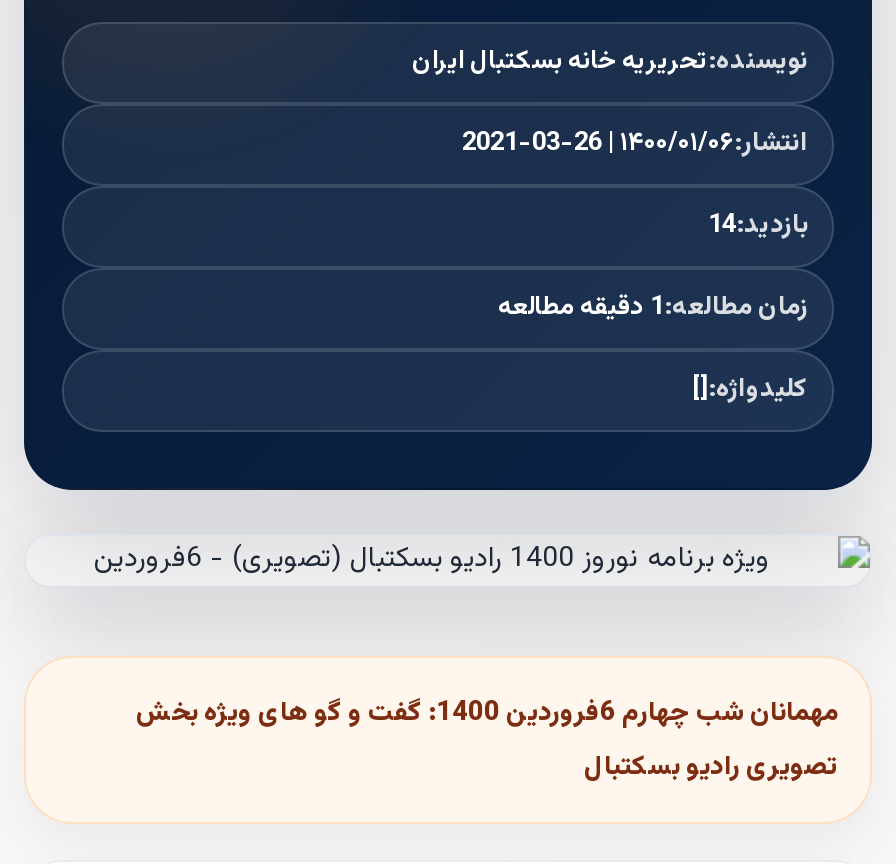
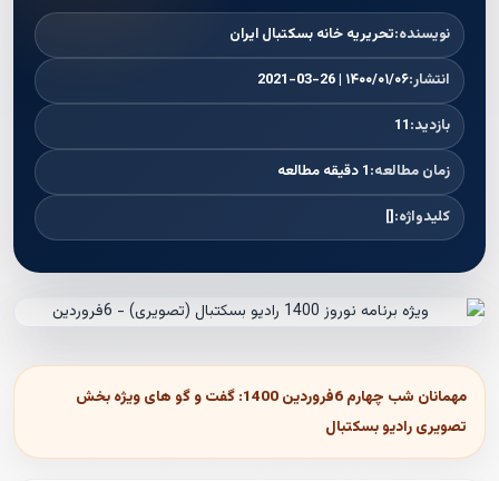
- بازدید:14
+ بازدید:11
